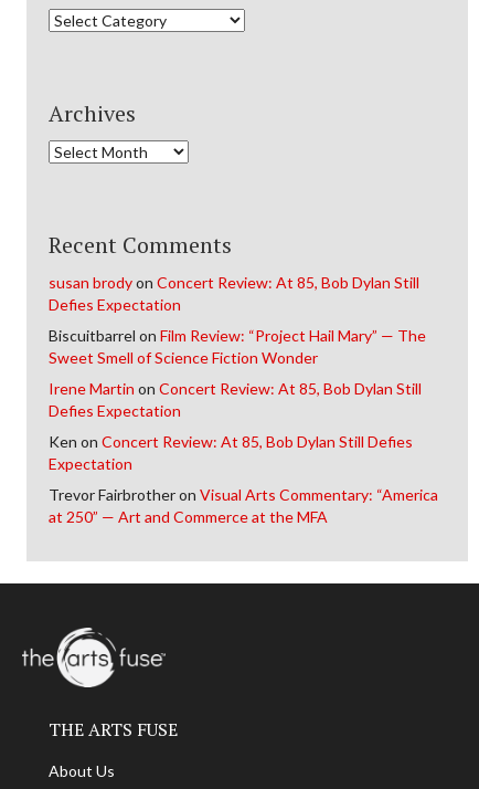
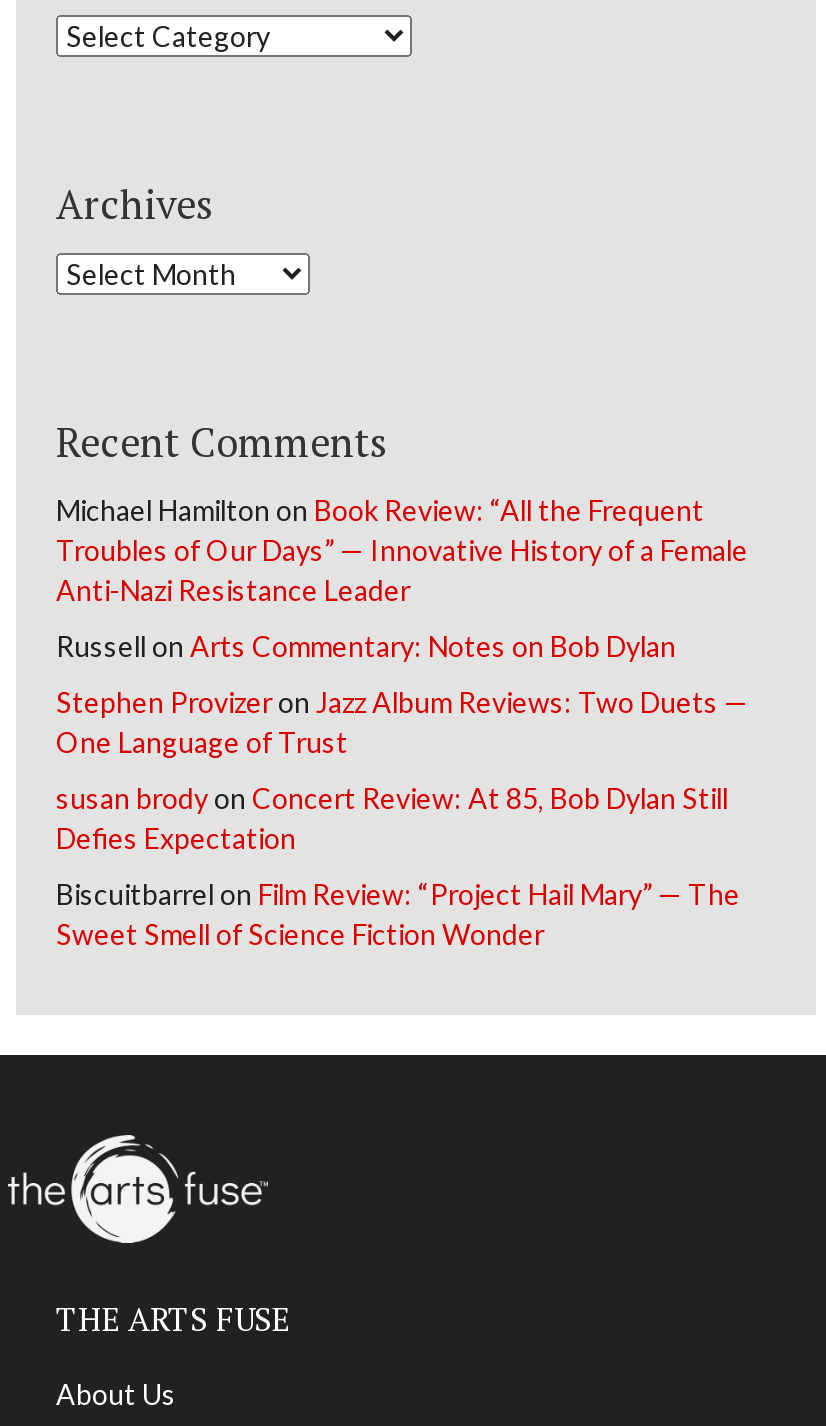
+ Michael Hamilton on Book Review: “All the Frequent
+ Troubles of Our Days” — Innovative History of a Female
+ Anti-Nazi Resistance Leader
+ Russell on Arts Commentary: Notes on Bob Dylan
+ Stephen Provizer on Jazz Album Reviews: Two Duets —
+ One Language of Trust

moved down: susan brody on Concert Review: At 85, Bob Dylan Still | Defies Expectation | Biscuitbarrel on Film Review: “Project Hail Mary” — The | Sweet Smell of Science Fiction Wonder

- Irene Martin on Concert Review: At 85, Bob Dylan Still
- Defies Expectation
- Ken on Concert Review: At 85, Bob Dylan Still Defies
- Expectation
- Trevor Fairbrother on Visual Arts Commentary: “America
- at 250” — Art and Commerce at the MFA
